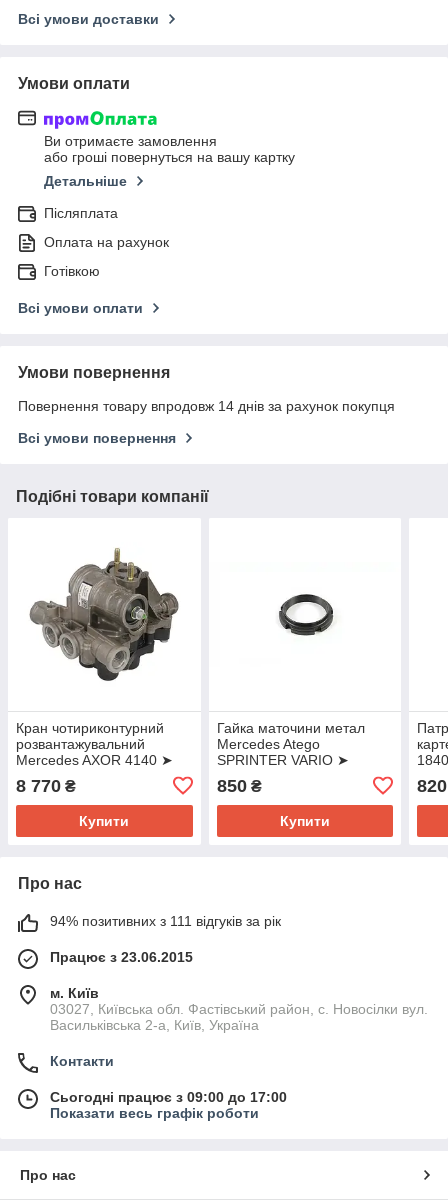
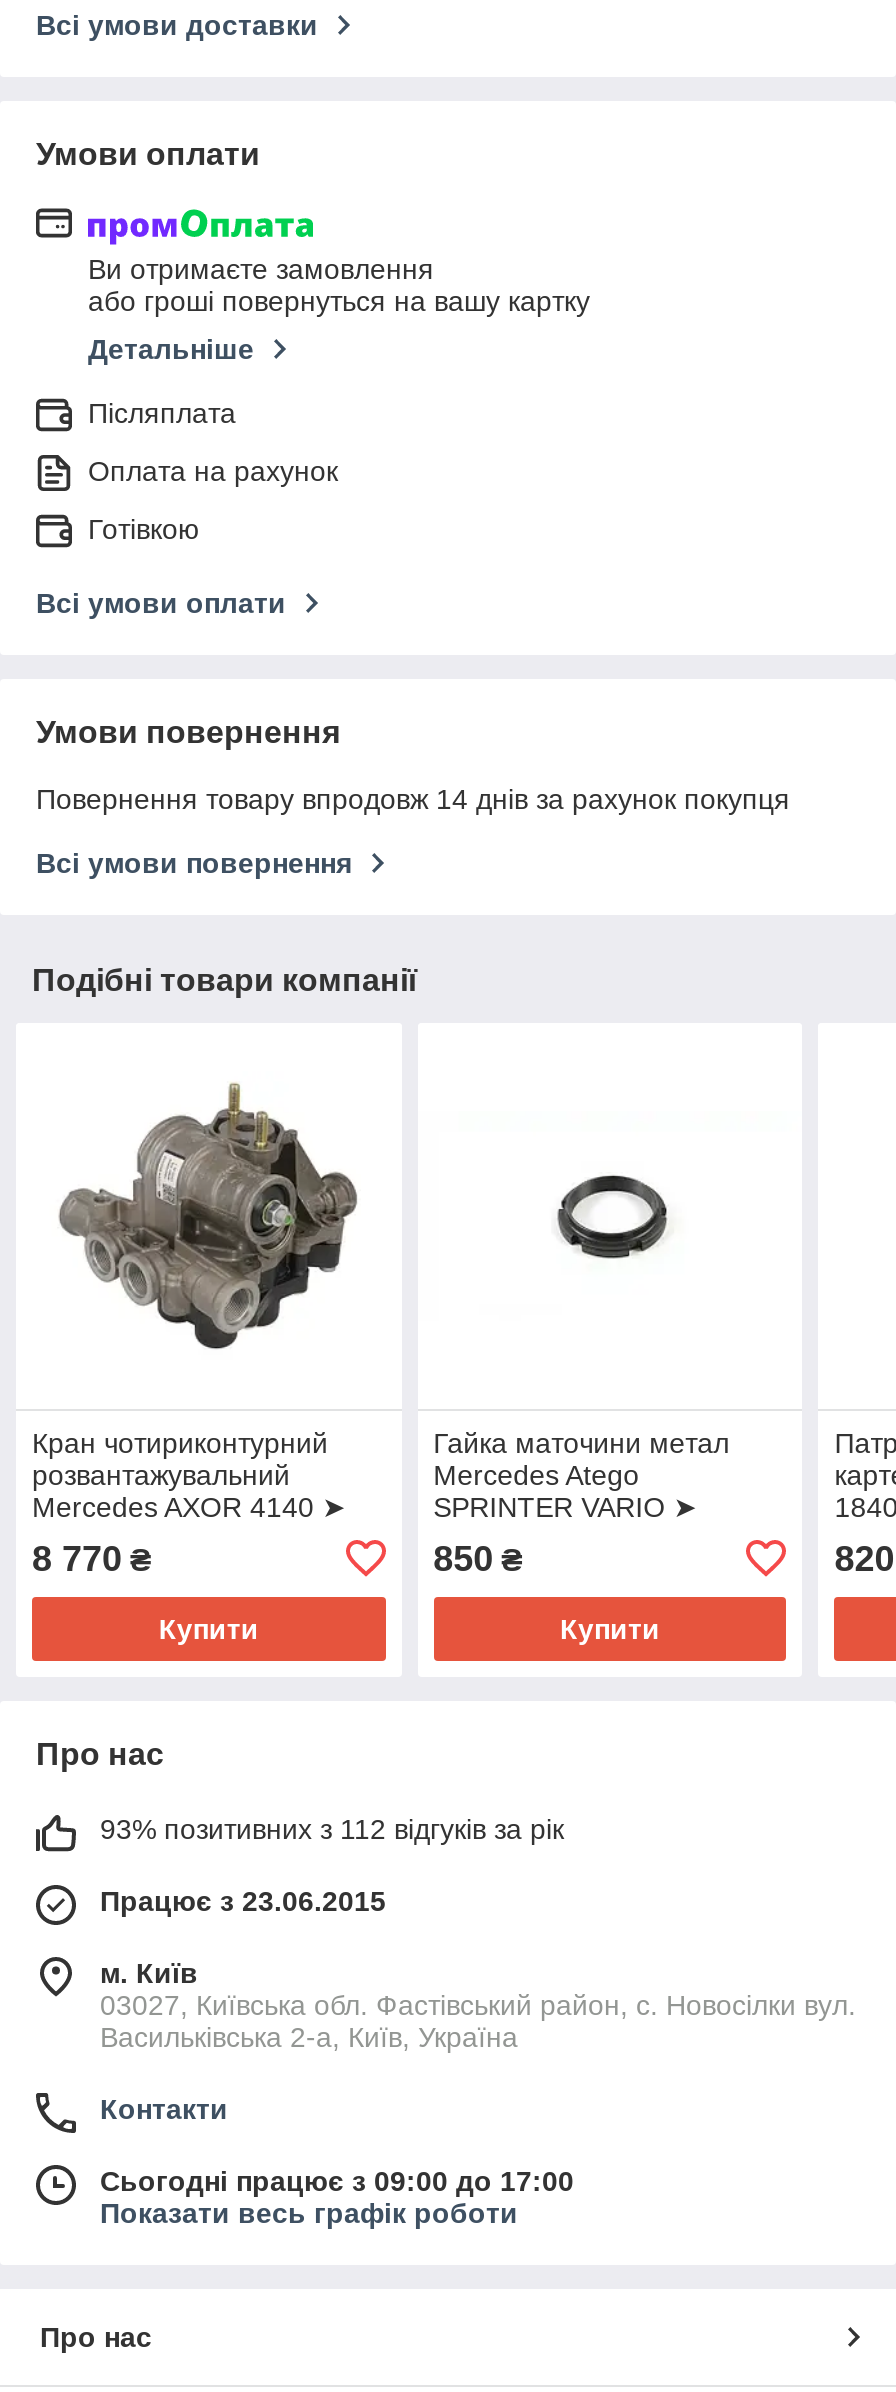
- 94% позитивних з 111 відгуків за рік
+ 93% позитивних з 112 відгуків за рік
